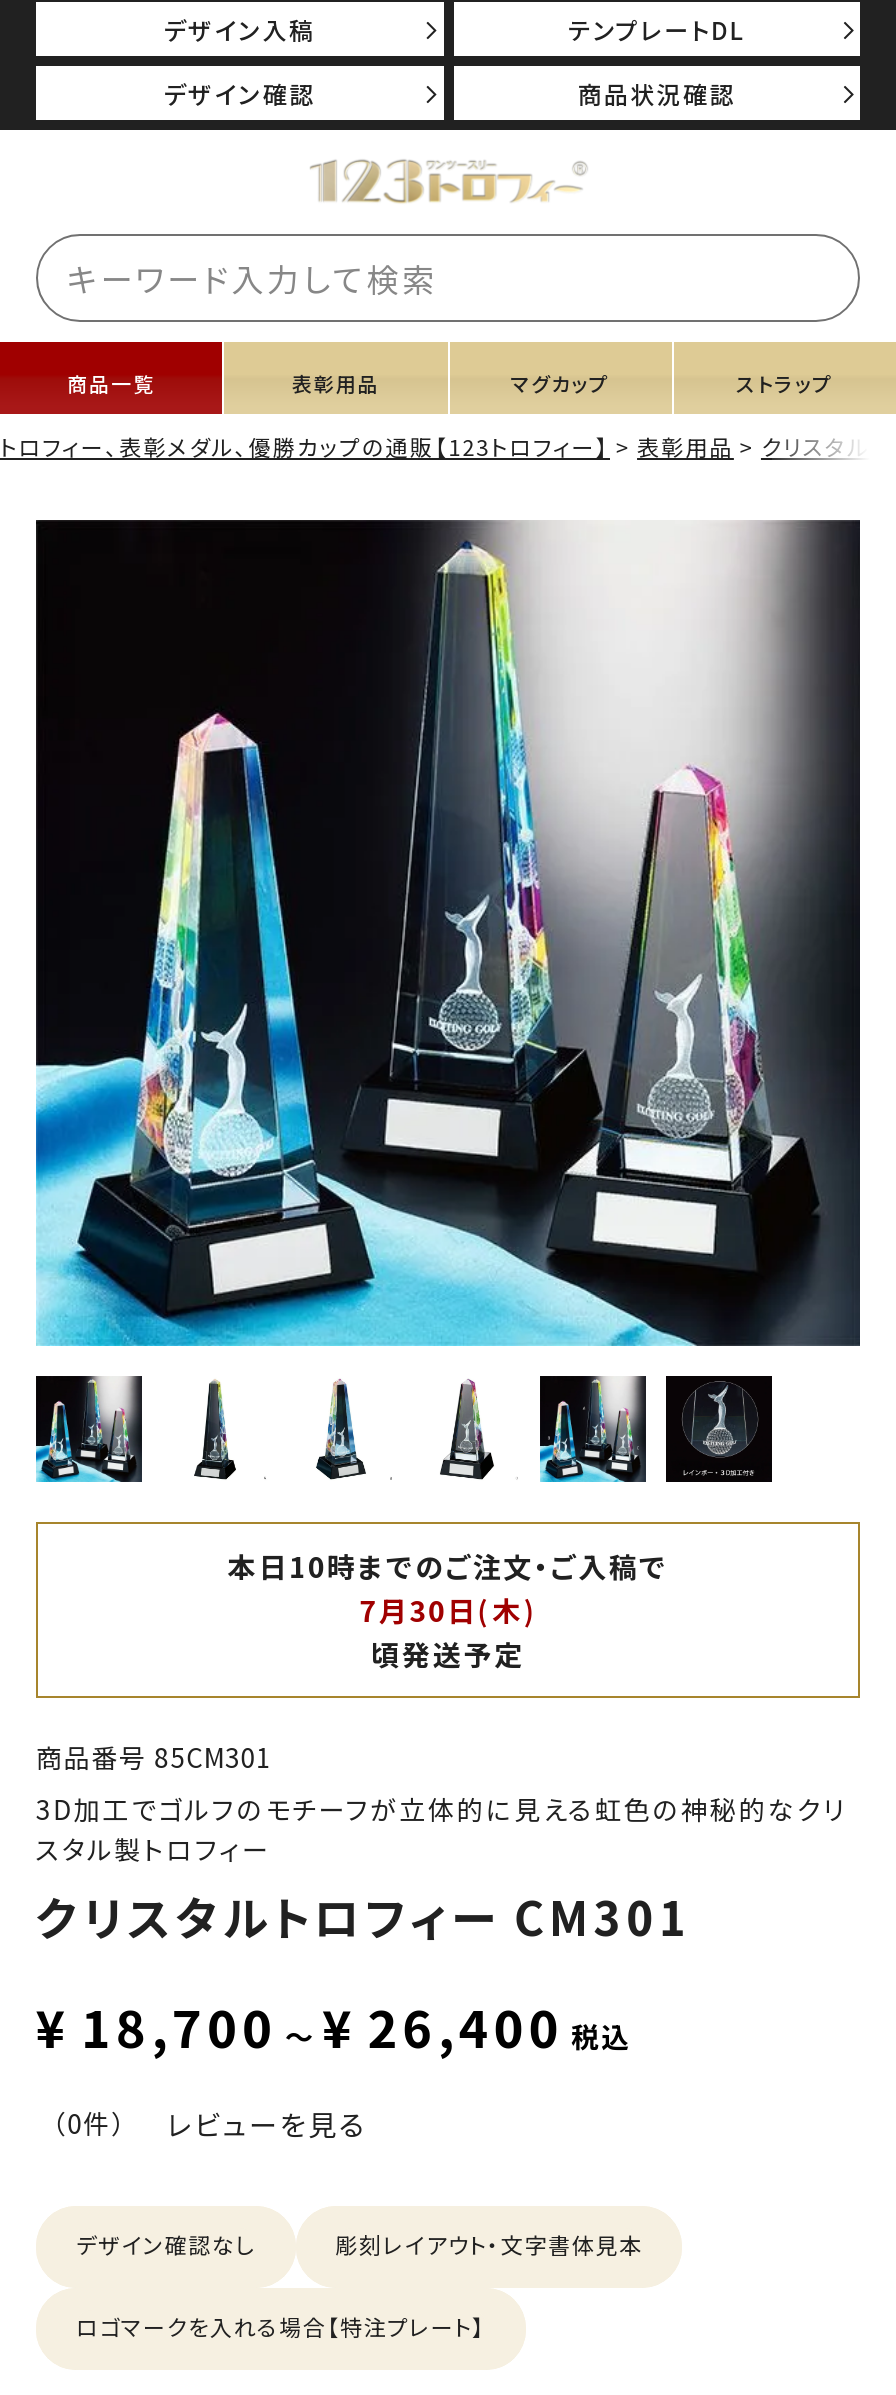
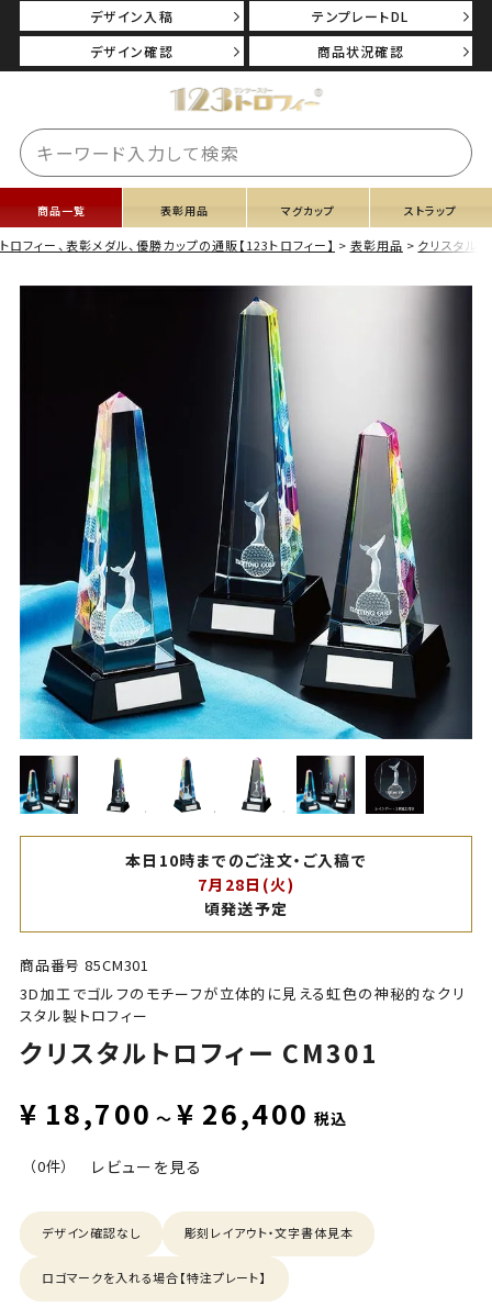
- 7月30日(木)
+ 7月28日(火)
